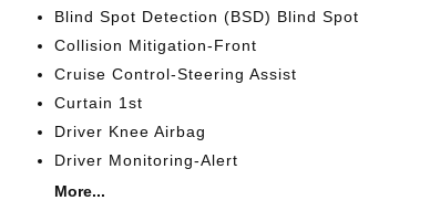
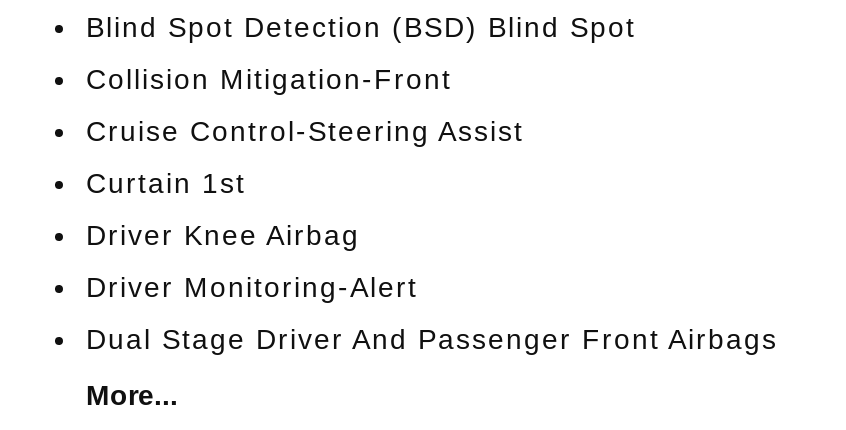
+ Dual Stage Driver And Passenger Front Airbags
